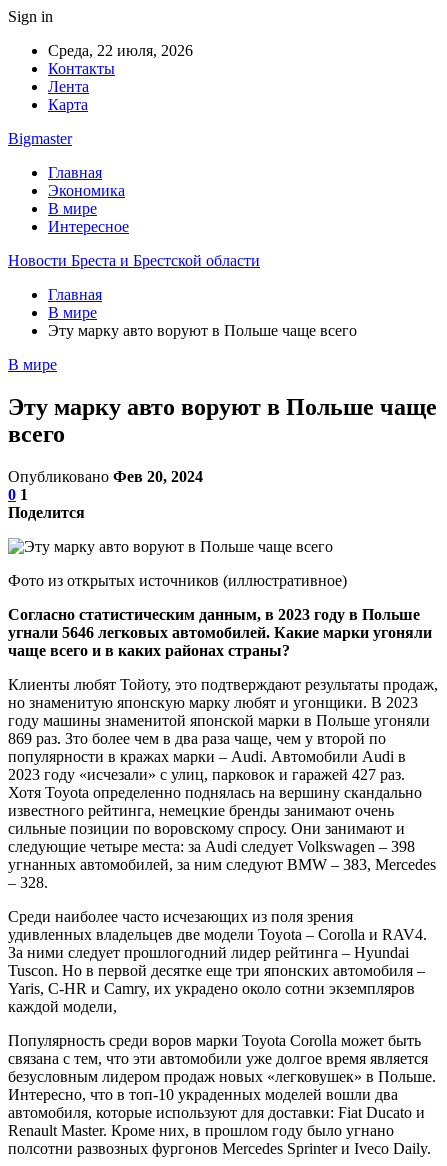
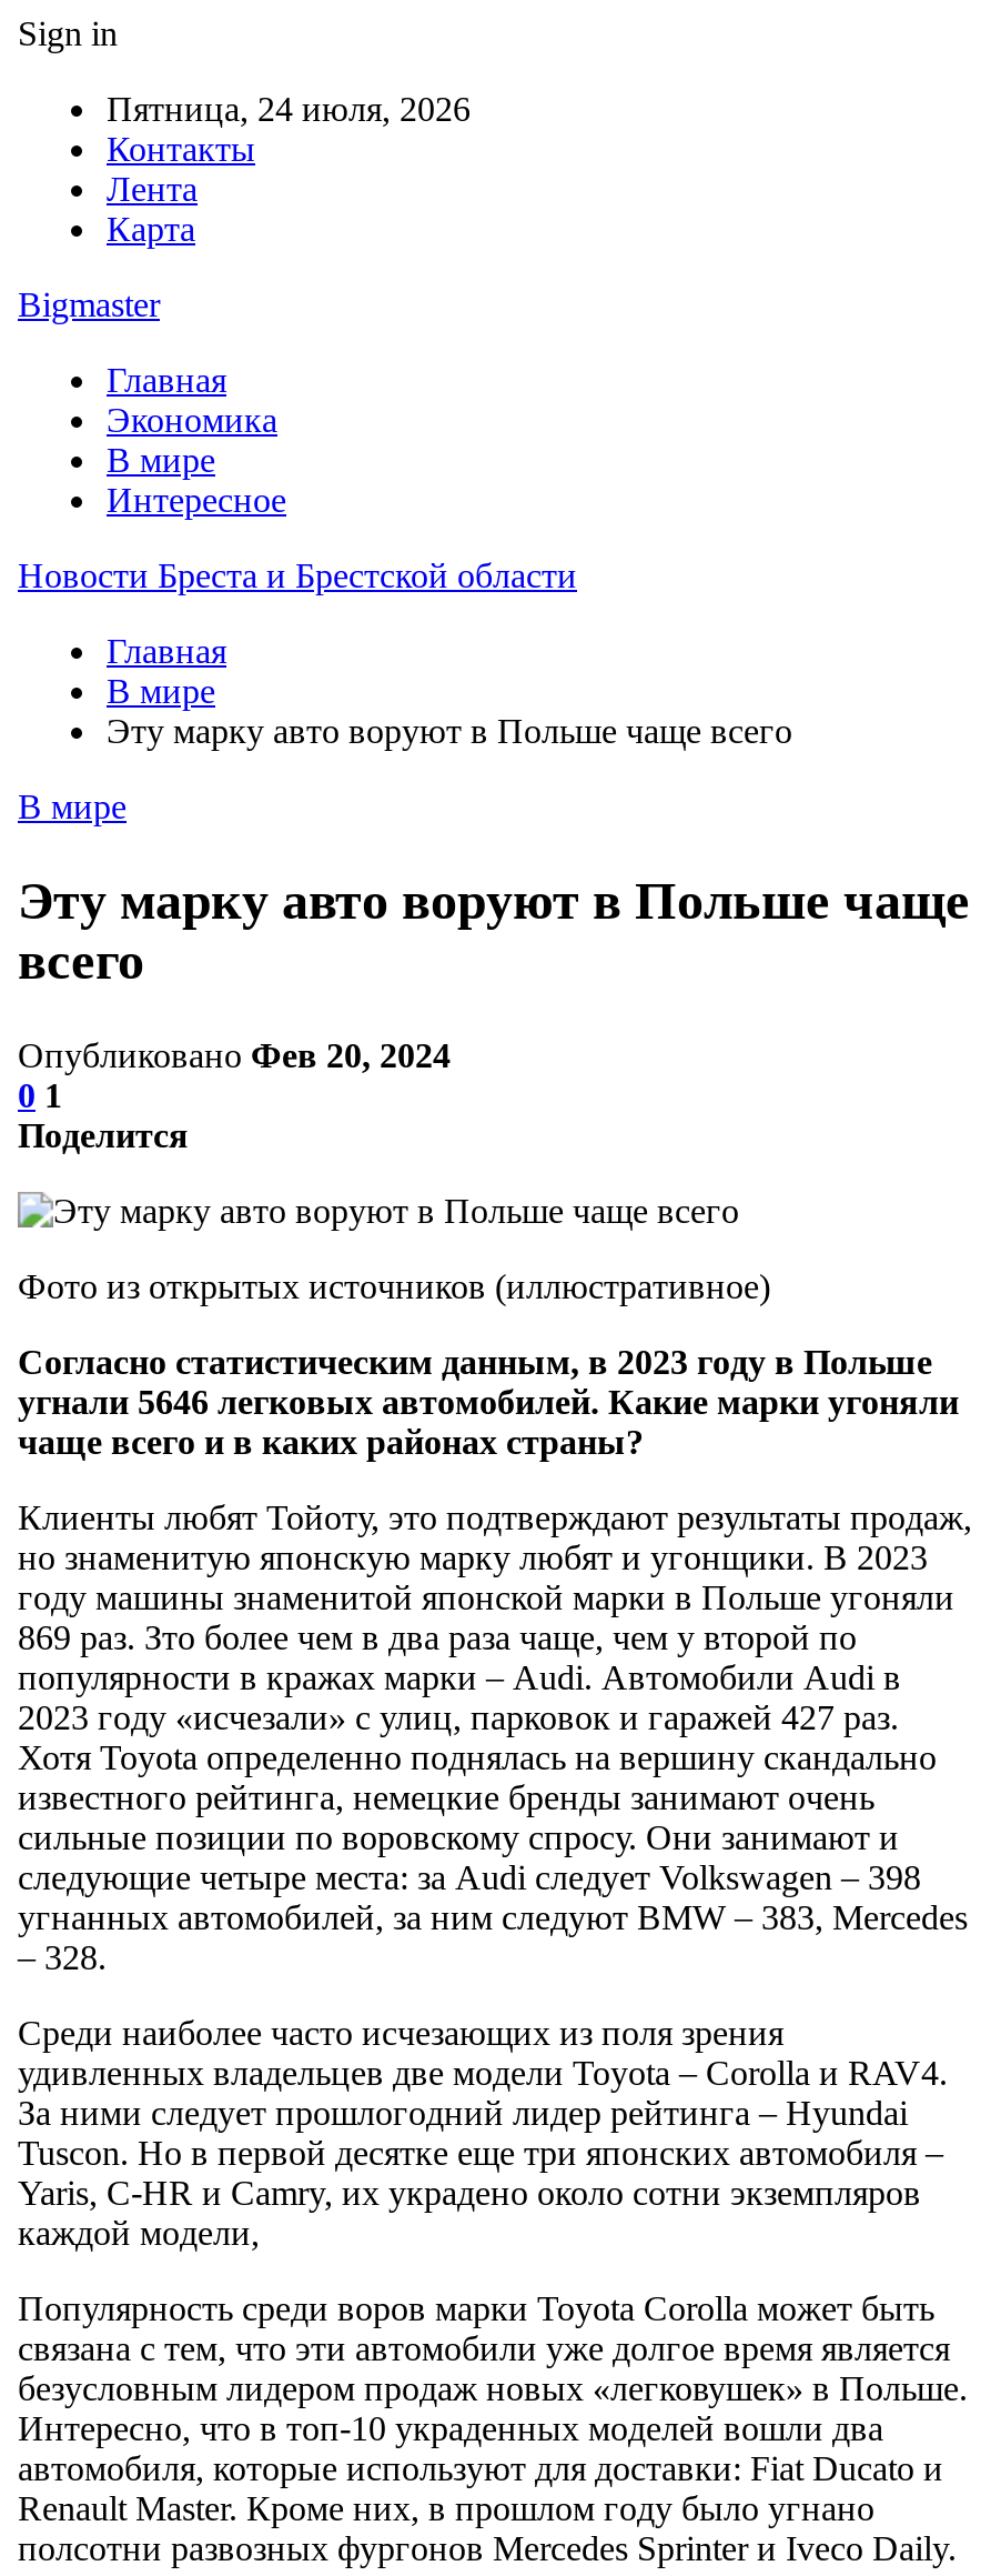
- Среда, 22 июля, 2026
+ Пятница, 24 июля, 2026
